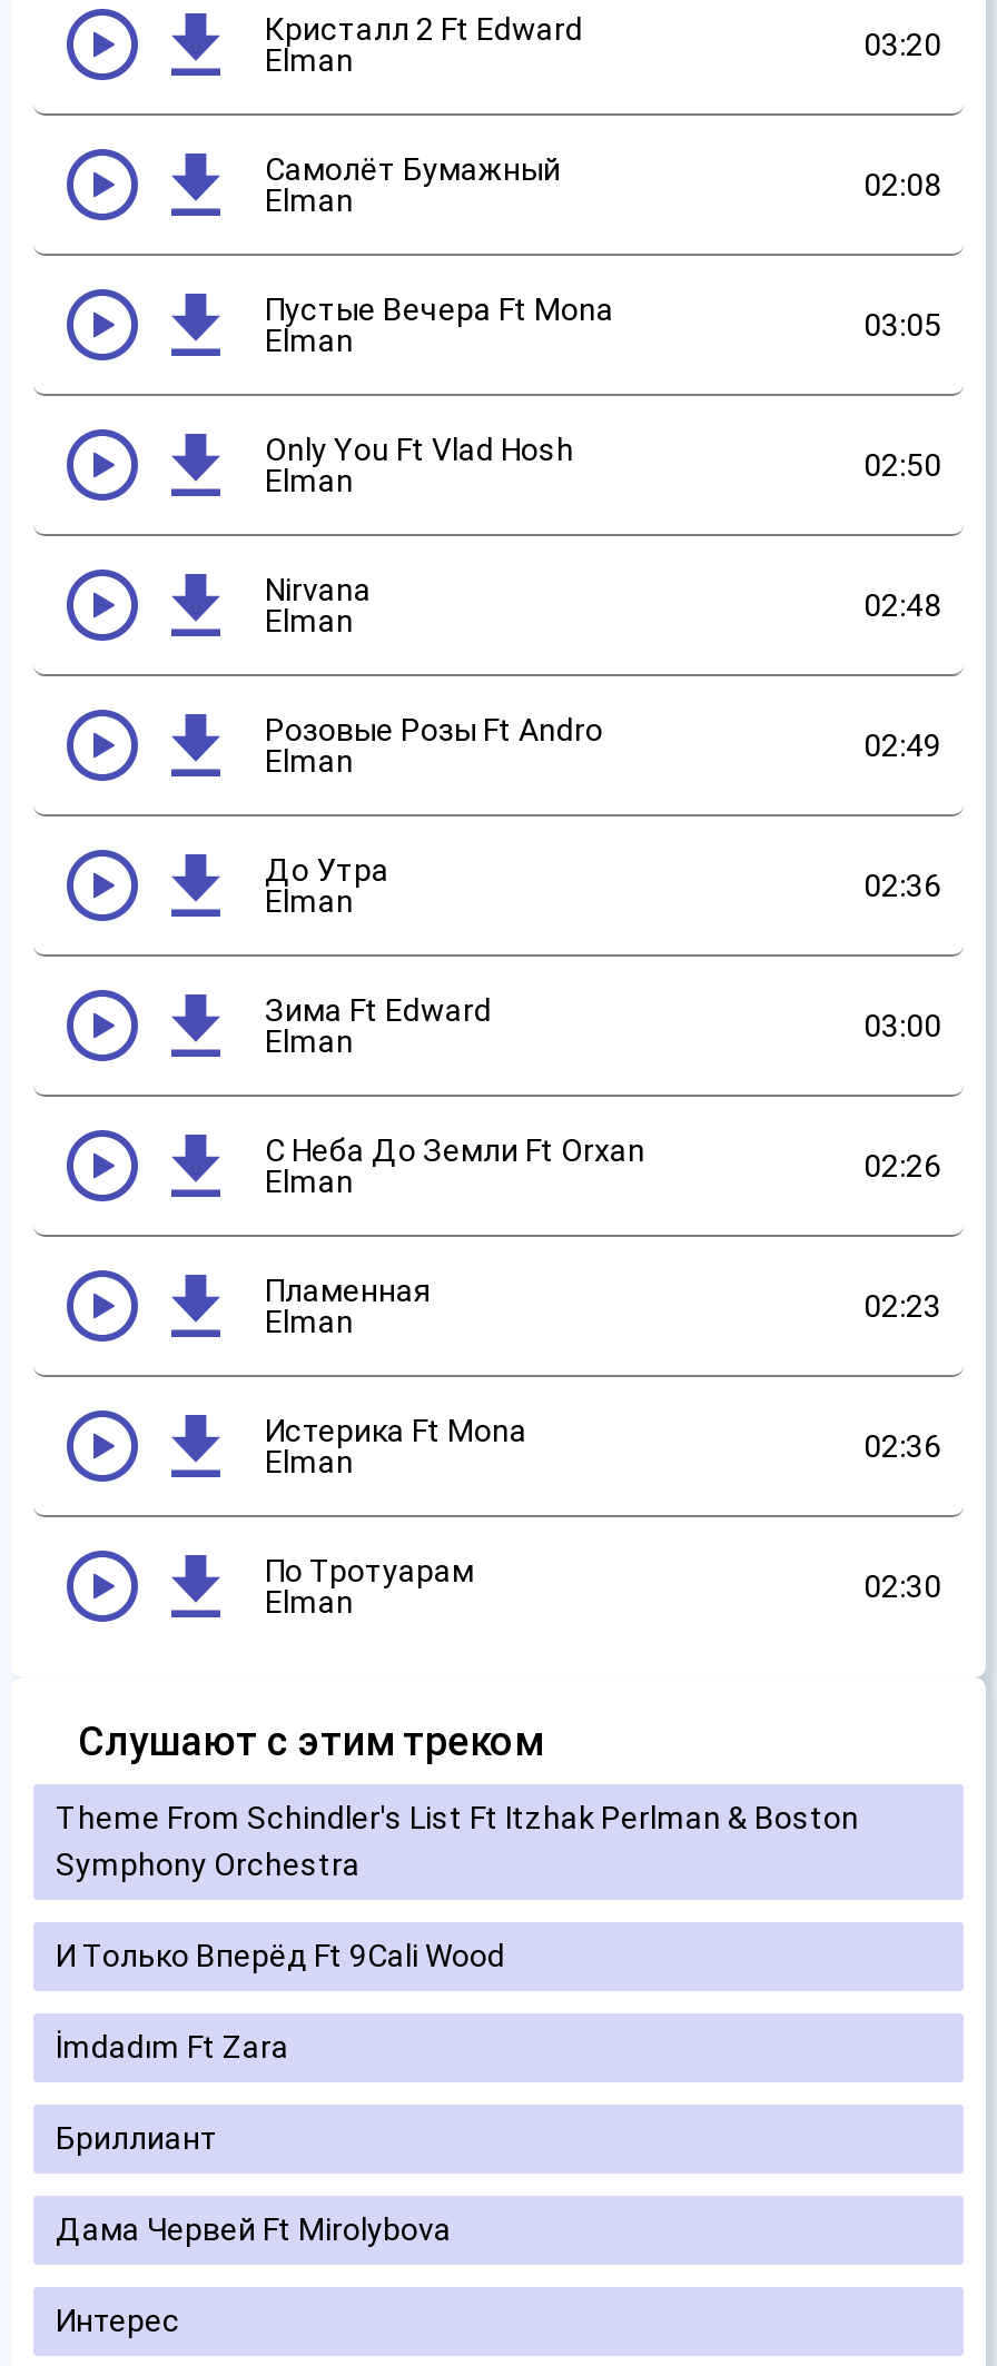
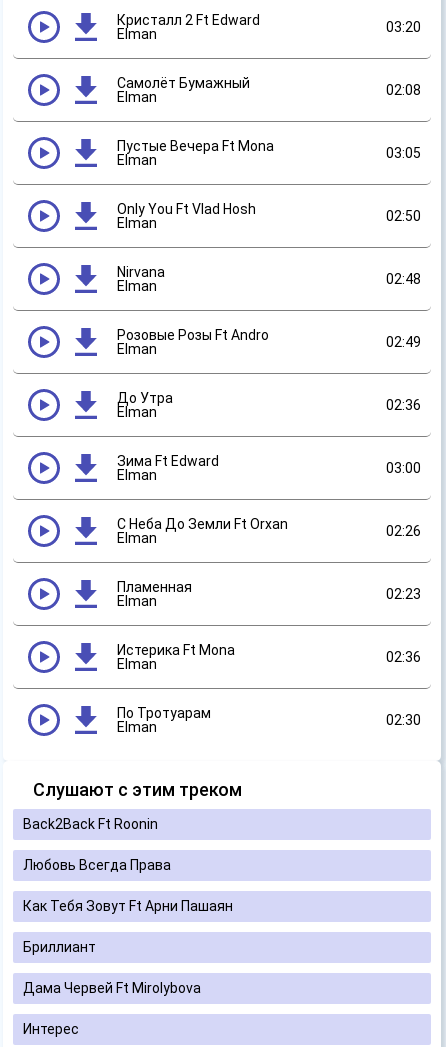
- Theme From Schindler's List Ft Itzhak Perlman & Boston
- Symphony Orchestra
+ Back2Back Ft Roonin

- И Только Вперёд Ft 9Cali Wood
+ Любовь Всегда Права

- İmdadım Ft Zara
+ Как Тебя Зовут Ft Арни Пашаян
